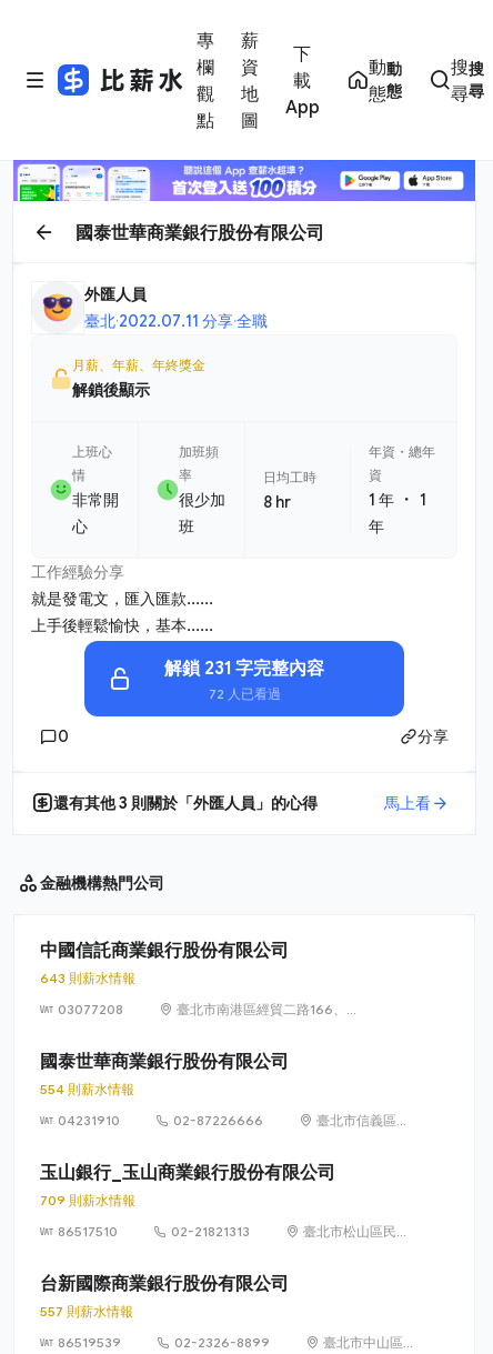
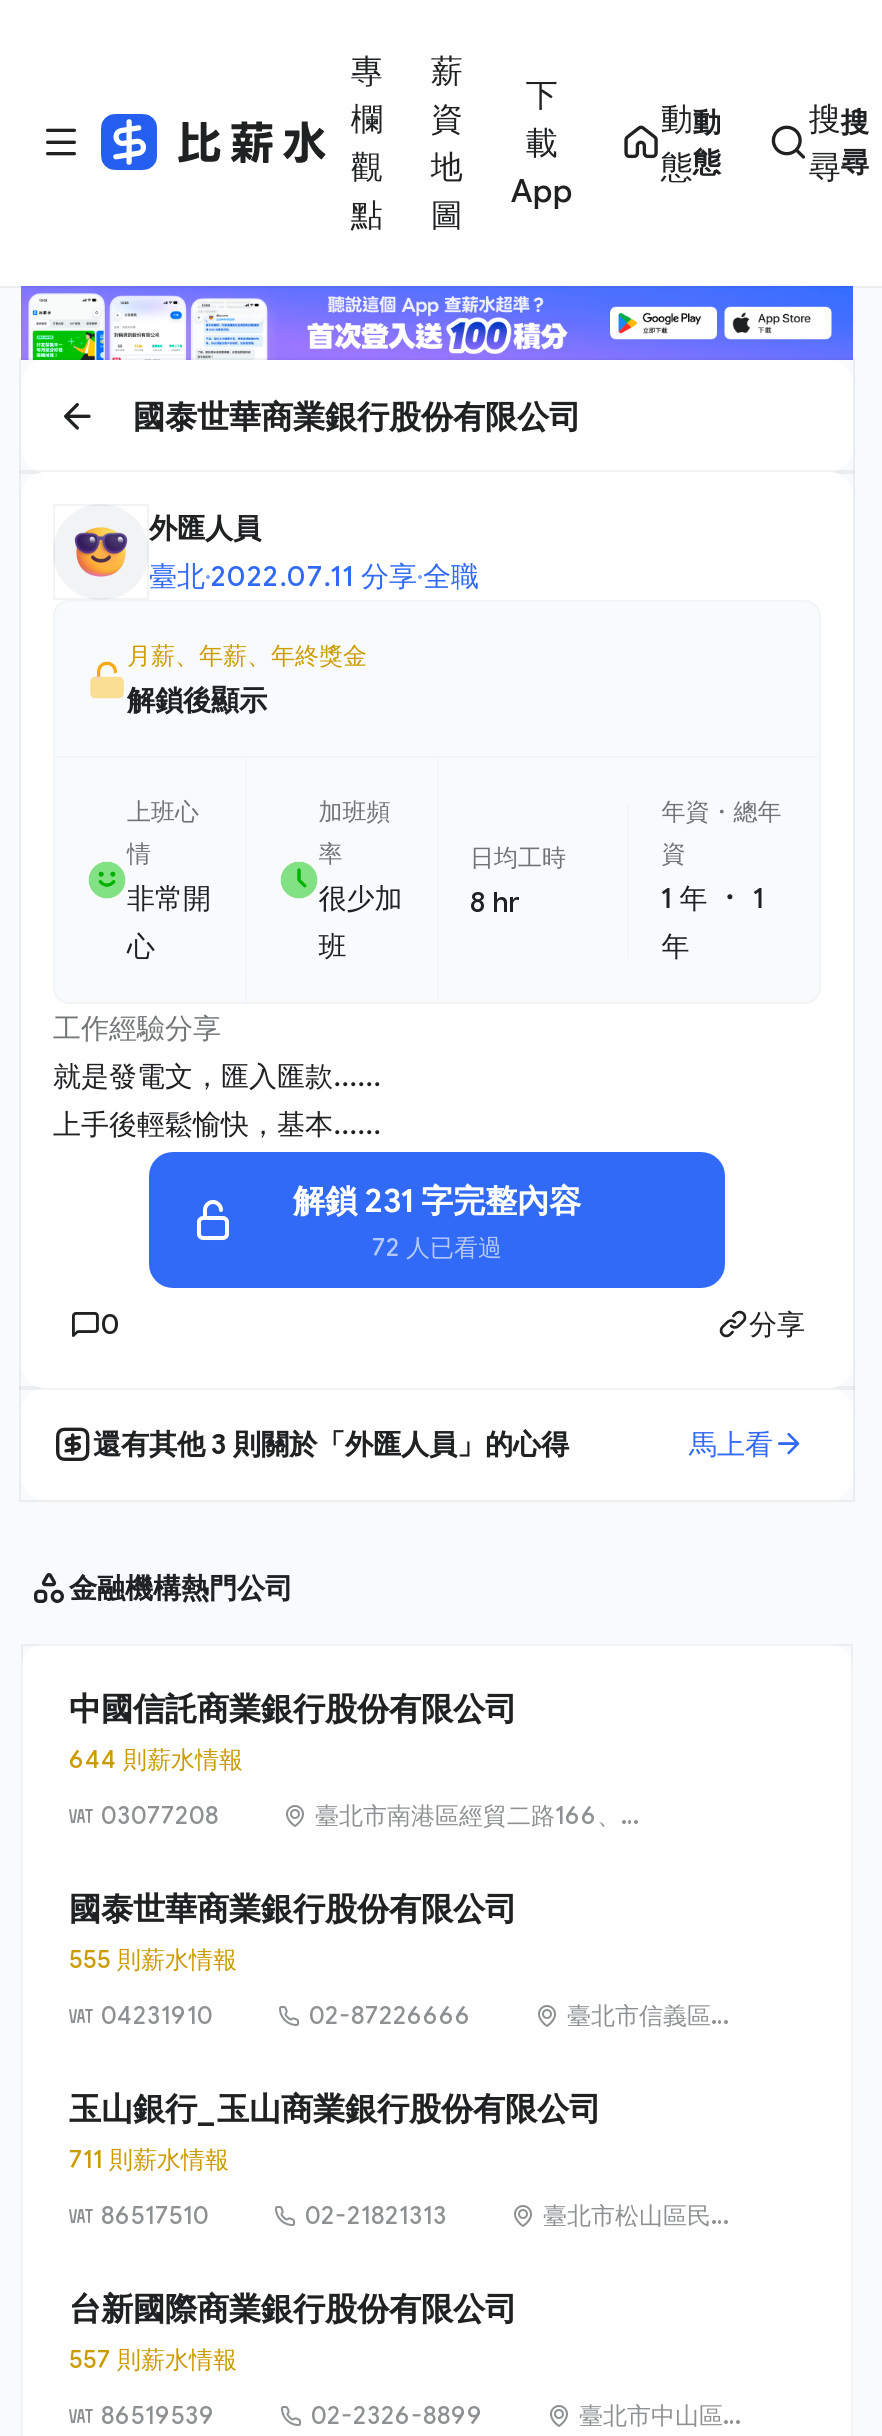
- 643 則薪水情報
+ 644 則薪水情報

- 554 則薪水情報
+ 555 則薪水情報

- 709 則薪水情報
+ 711 則薪水情報
